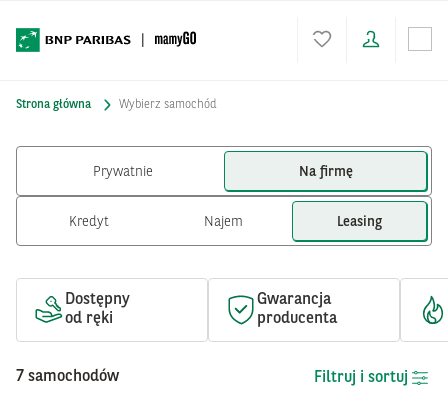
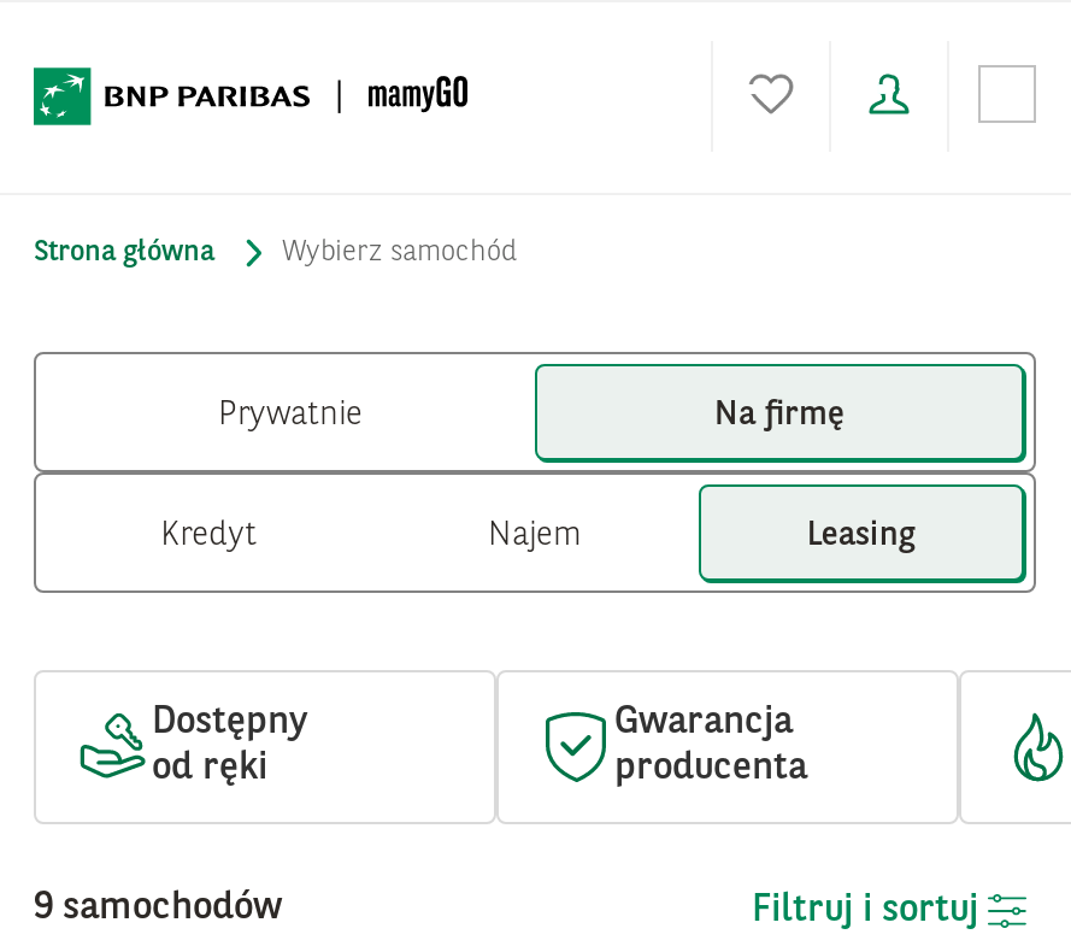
- 7 samochodów
+ 9 samochodów
